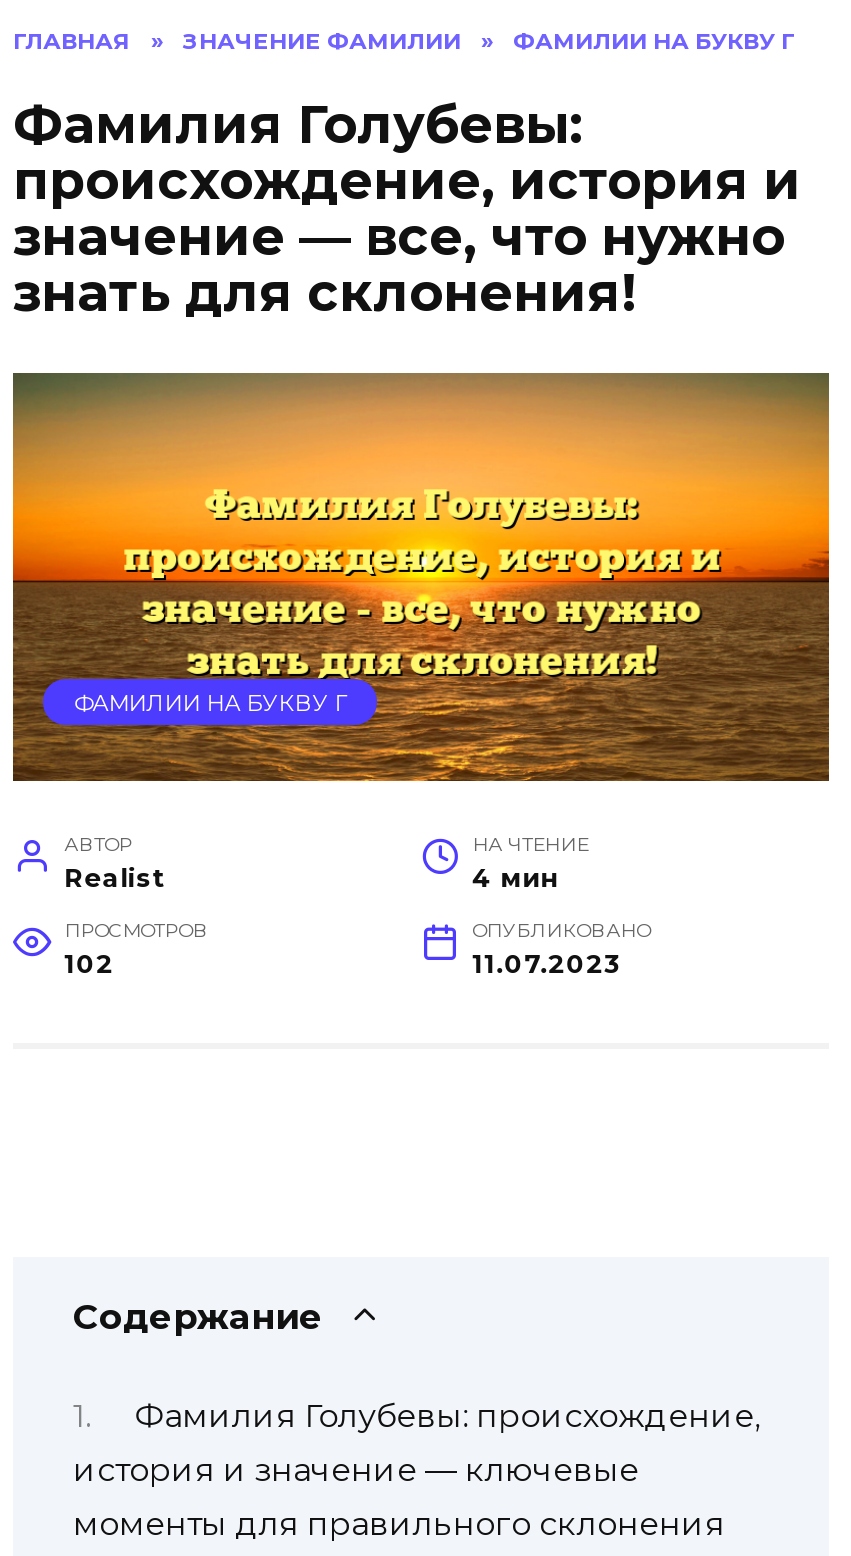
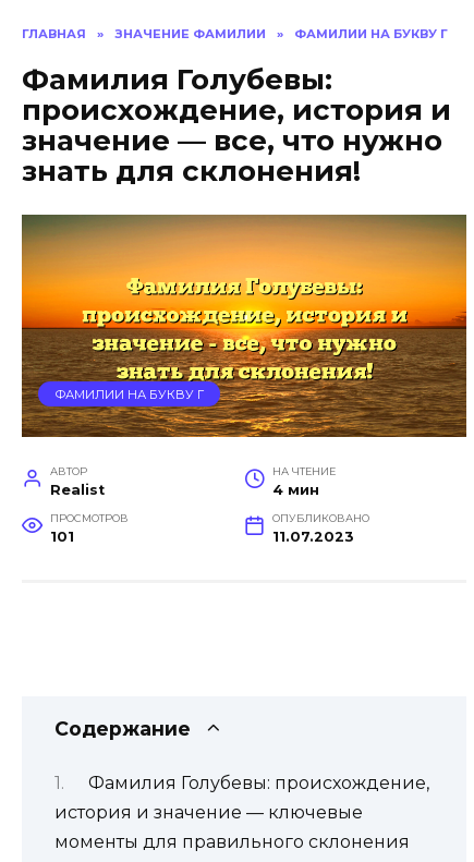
- 102
+ 101
